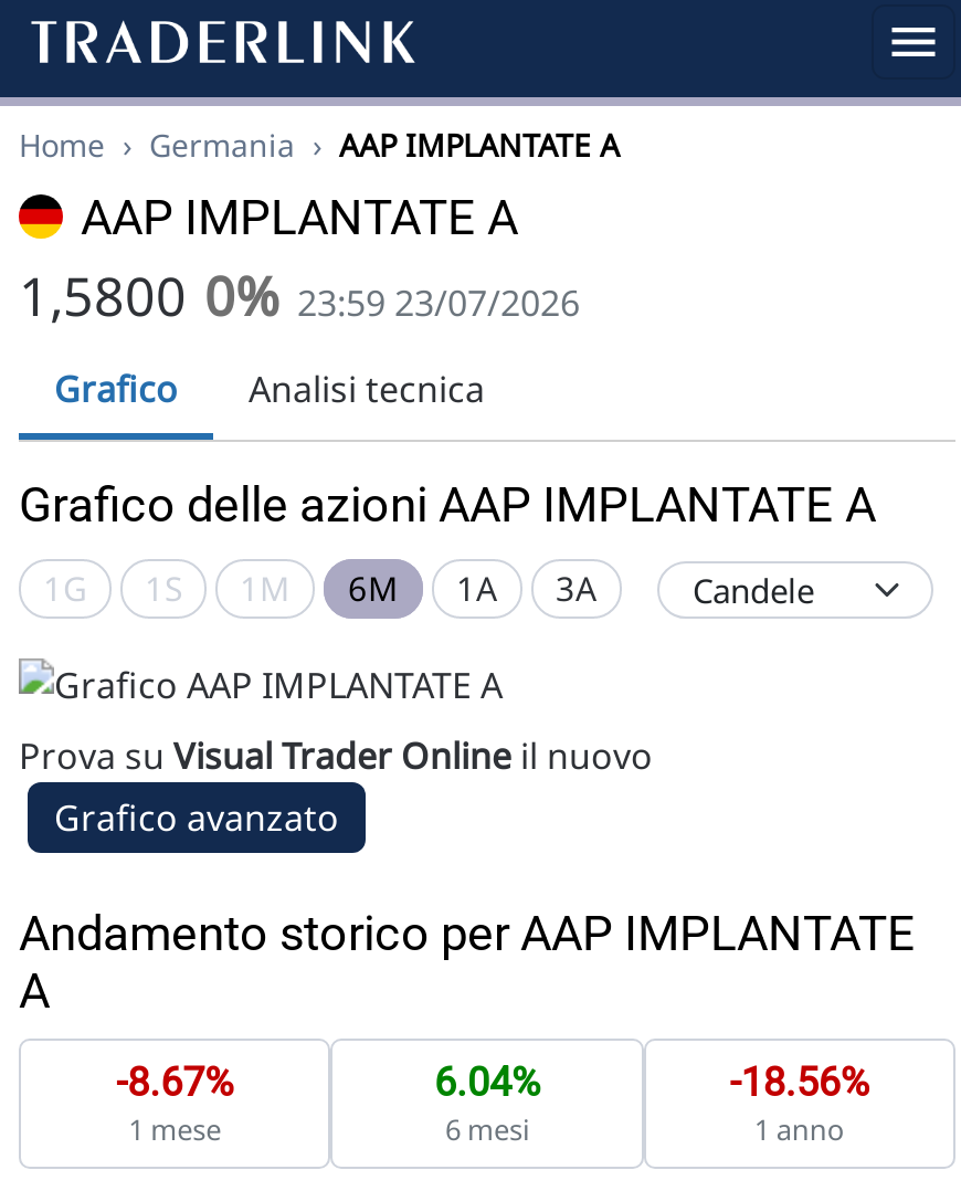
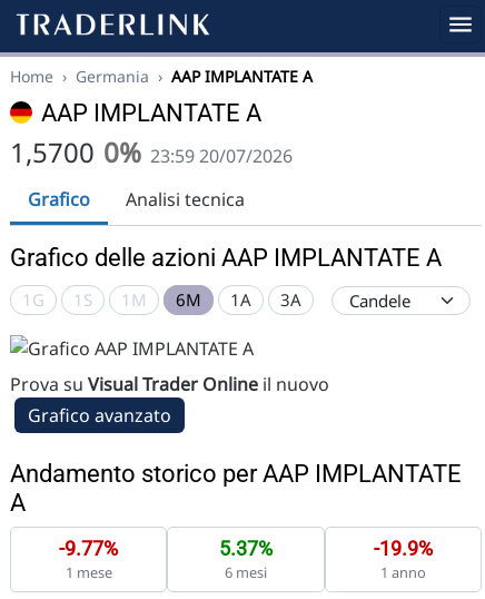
- 1,5800 0% 23:59 23/07/2026
+ 1,5700 0% 23:59 20/07/2026

- -8.67%
+ -9.77%

- 6.04%
+ 5.37%

- -18.56%
+ -19.9%
